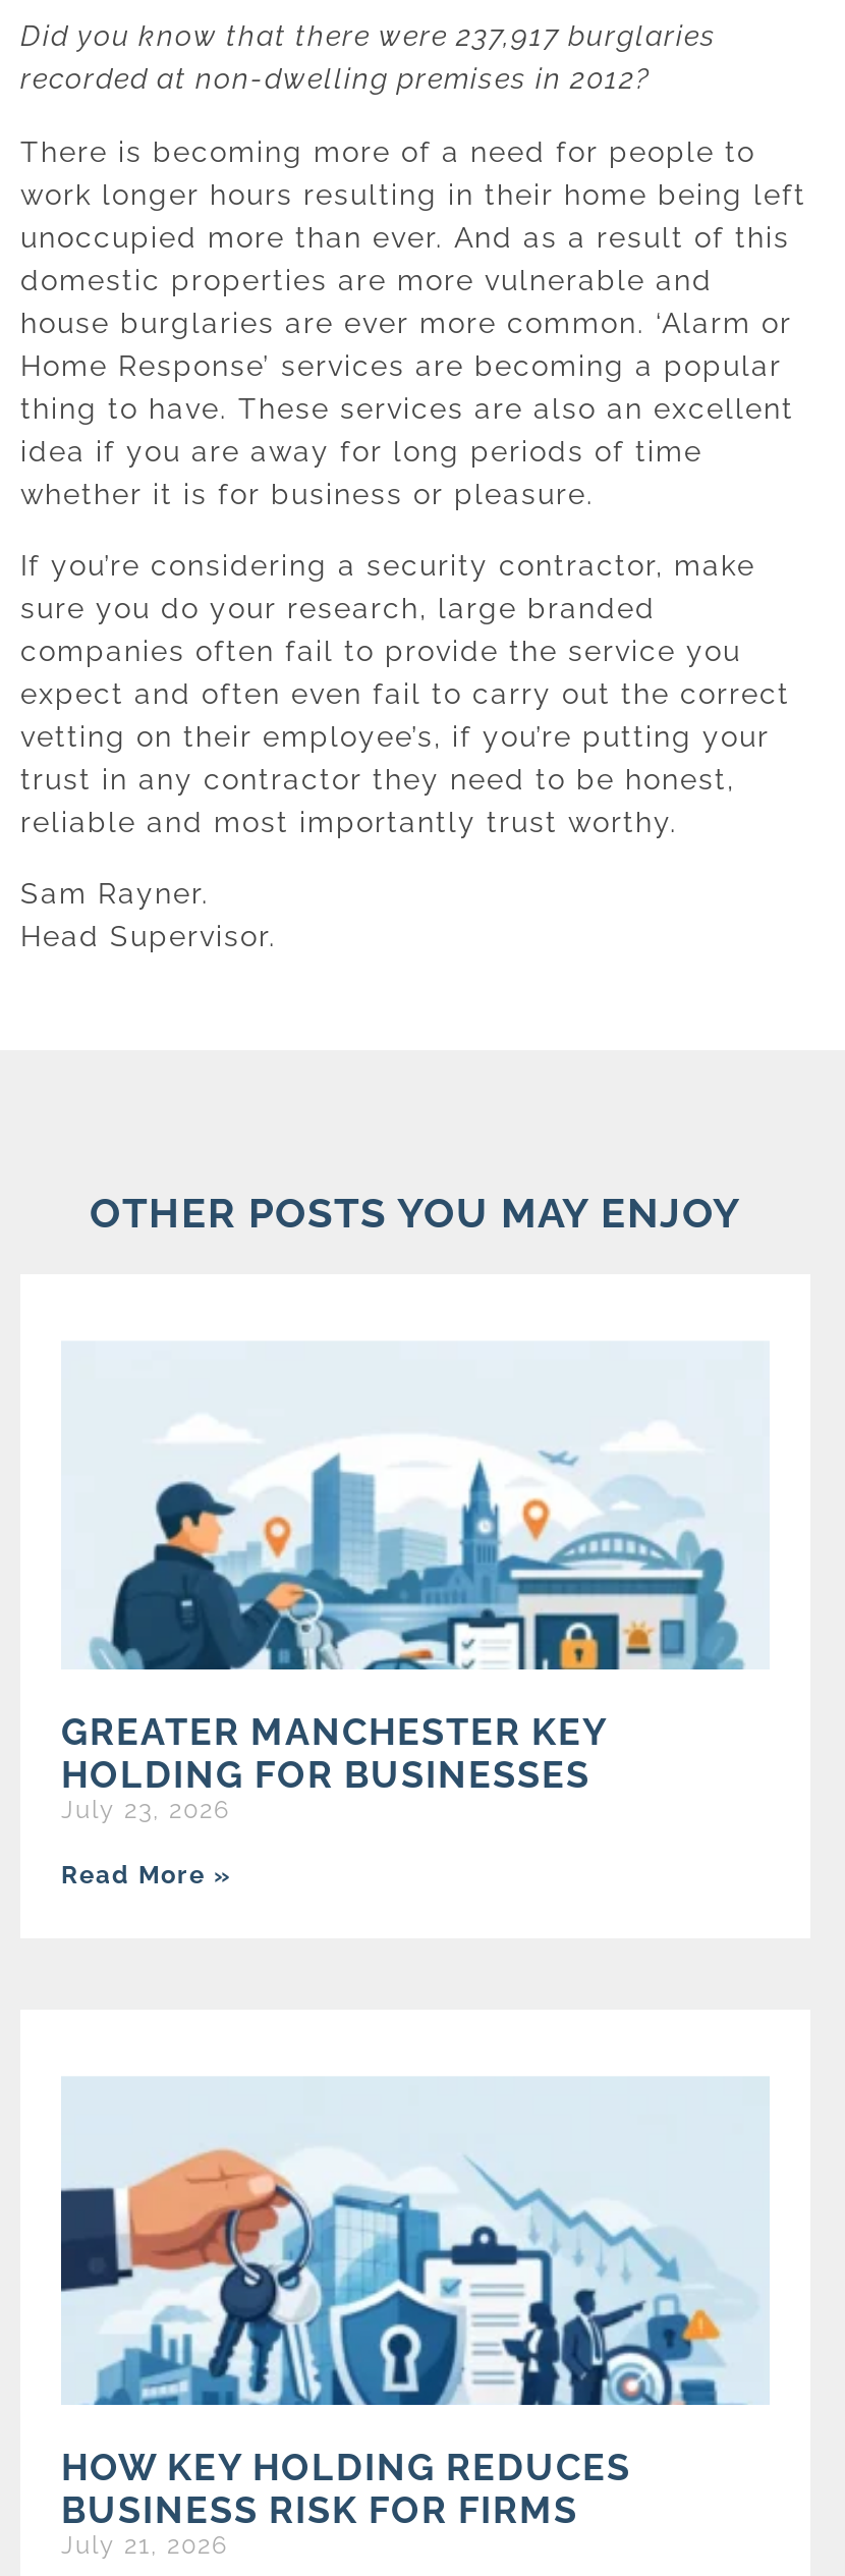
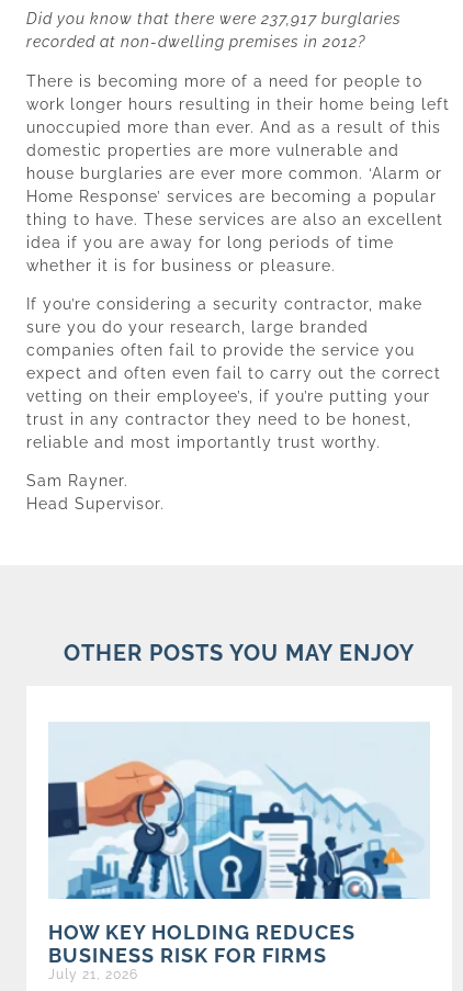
- [image]
- GREATER MANCHESTER KEY
- HOLDING FOR BUSINESSES
- July 23, 2026
- Read More »
